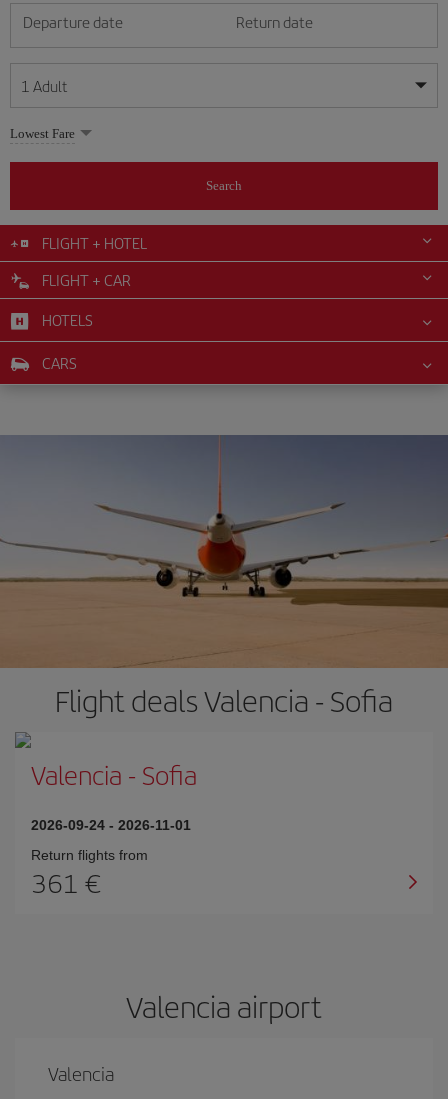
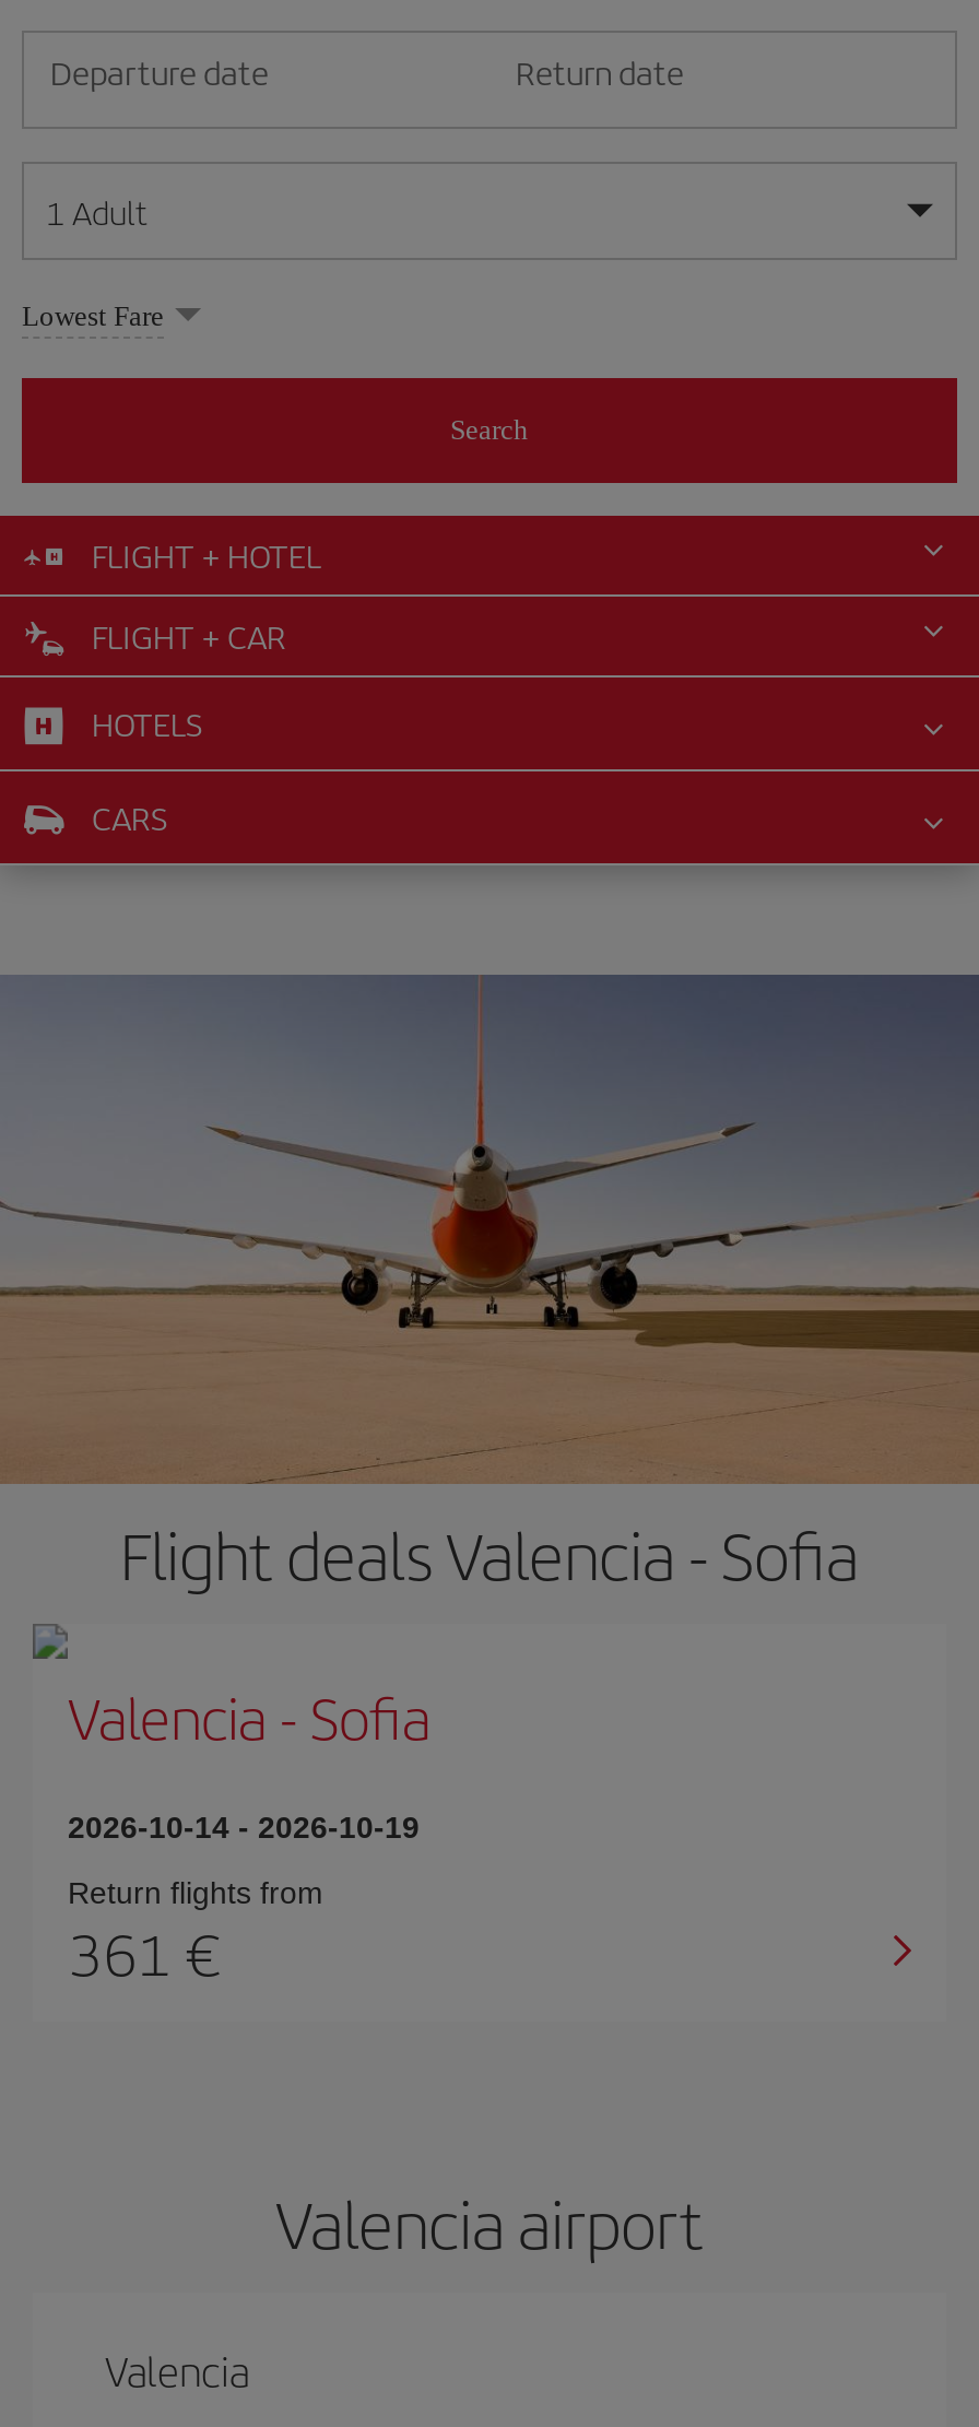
- 2026-09-24 - 2026-11-01
+ 2026-10-14 - 2026-10-19
